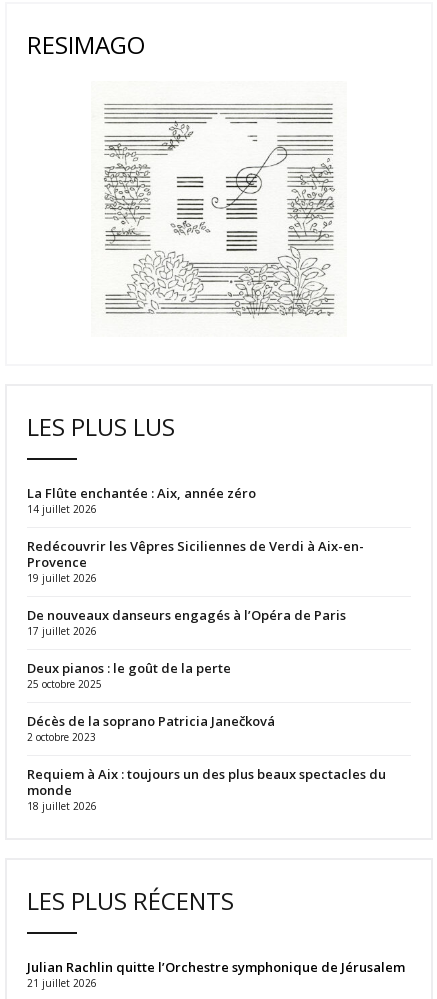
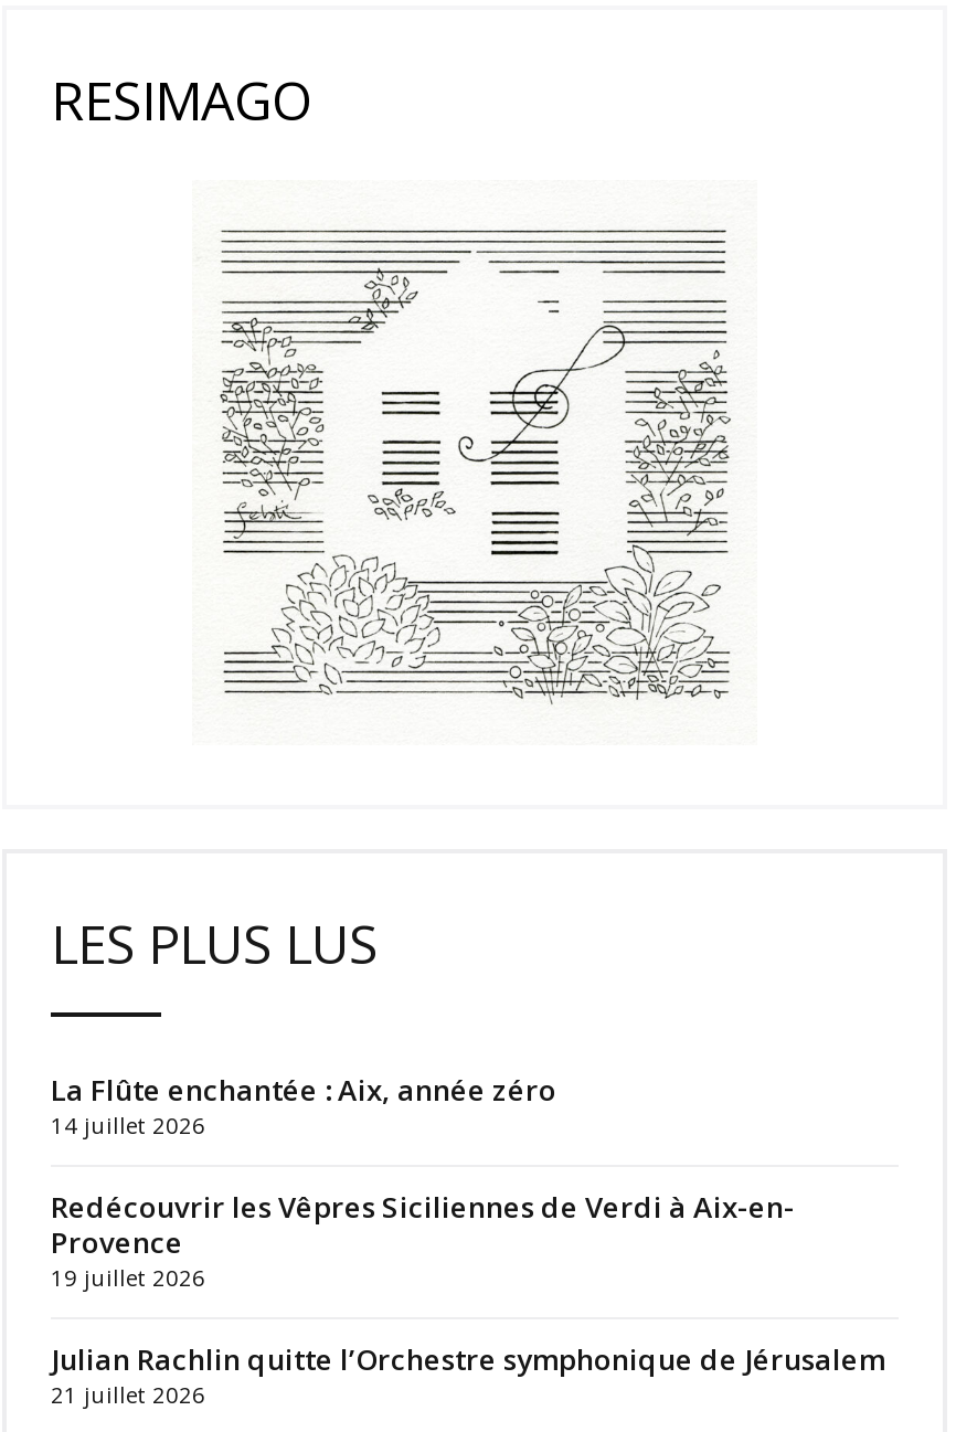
- De nouveaux danseurs engagés à l’Opéra de Paris
- 17 juillet 2026
- Deux pianos : le goût de la perte
- 25 octobre 2025
- Décès de la soprano Patricia Janečková
- 2 octobre 2023
- Requiem à Aix : toujours un des plus beaux spectacles du
- monde
- 18 juillet 2026
- LES PLUS RÉCENTS
